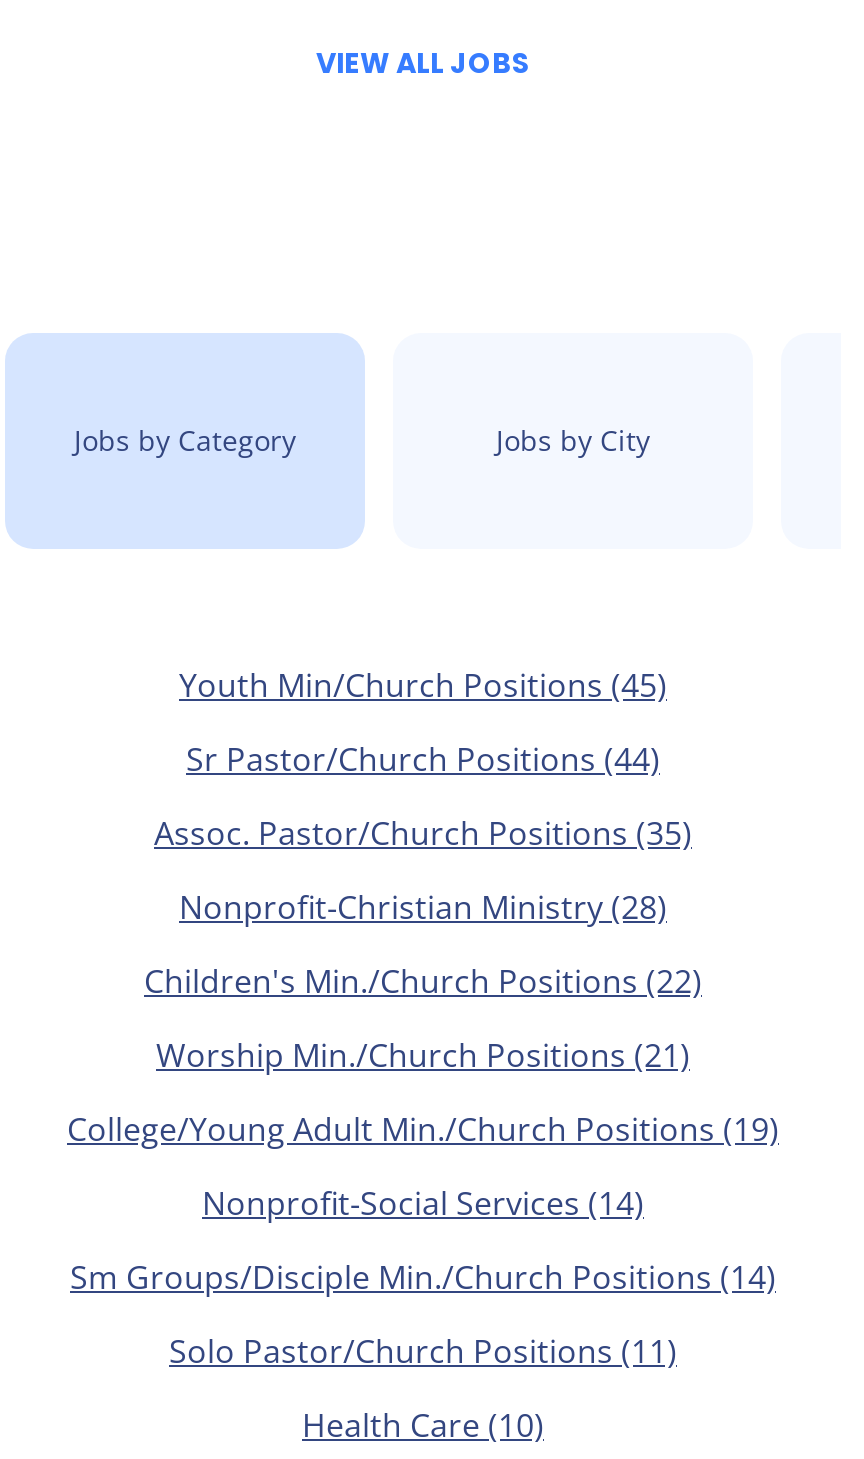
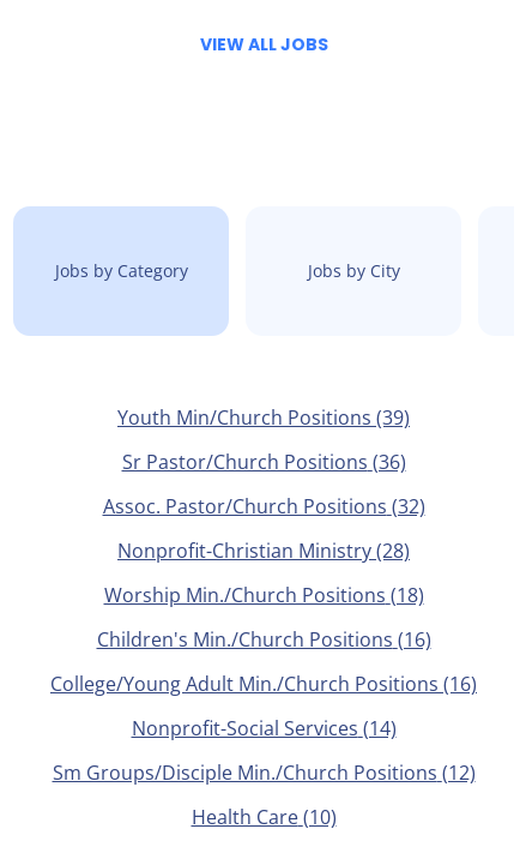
- Youth Min/Church Positions (45)
+ Youth Min/Church Positions (39)

- Sr Pastor/Church Positions (44)
+ Sr Pastor/Church Positions (36)

- Assoc. Pastor/Church Positions (35)
+ Assoc. Pastor/Church Positions (32)

- Children's Min./Church Positions (22)
+ Worship Min./Church Positions (18)

- Worship Min./Church Positions (21)
+ Children's Min./Church Positions (16)

- College/Young Adult Min./Church Positions (19)
+ College/Young Adult Min./Church Positions (16)

- Sm Groups/Disciple Min./Church Positions (14)
- Solo Pastor/Church Positions (11)
+ Sm Groups/Disciple Min./Church Positions (12)
